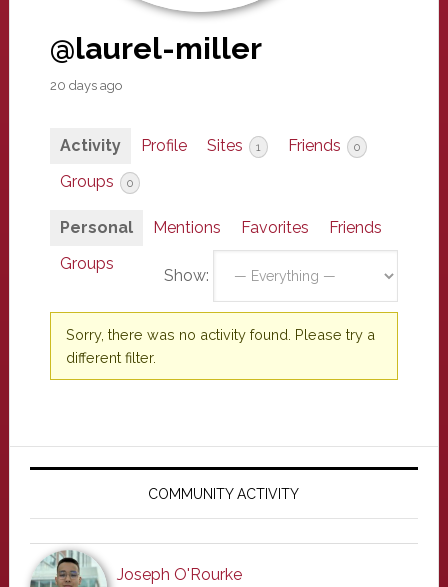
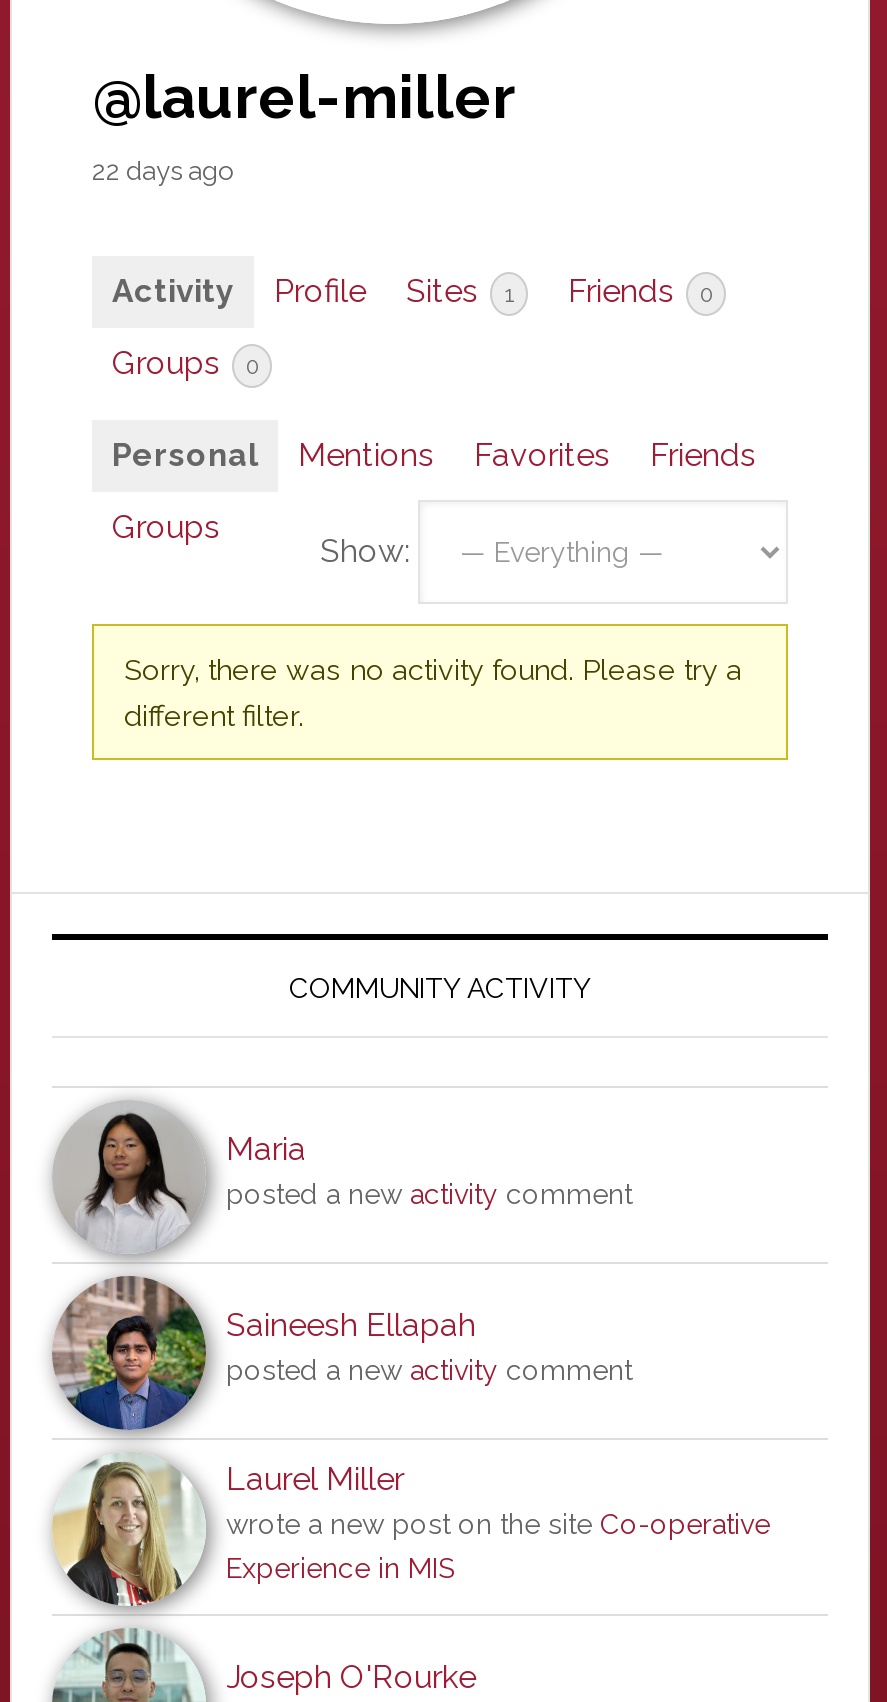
- 20 days ago
+ 22 days ago

+ [image]
+ Maria
+ posted a new activity comment

+ Saineesh Ellapah
+ posted a new activity comment
+ Laurel Miller
+ wrote a new post on the site Co-operative
+ Experience in MIS
